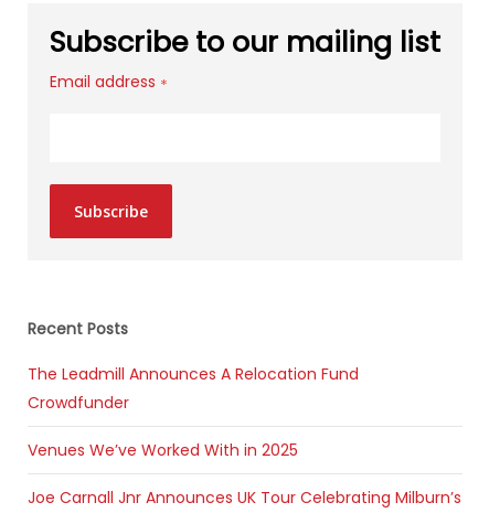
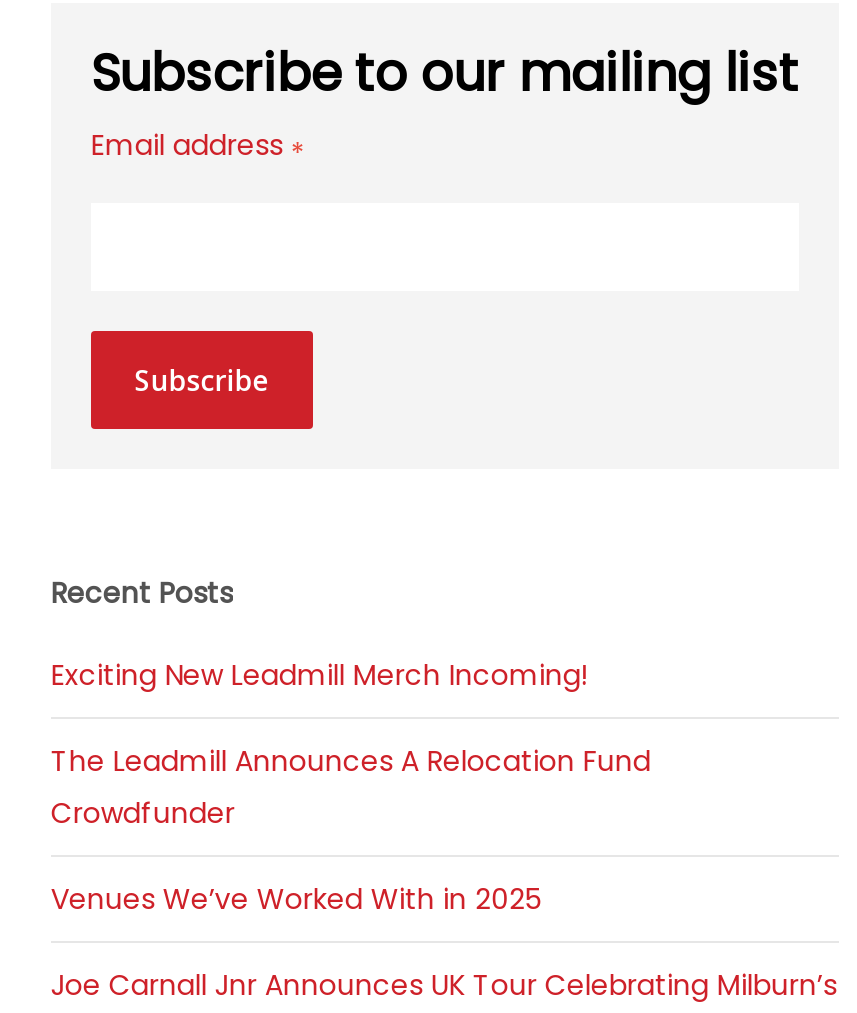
+ Exciting New Leadmill Merch Incoming!
